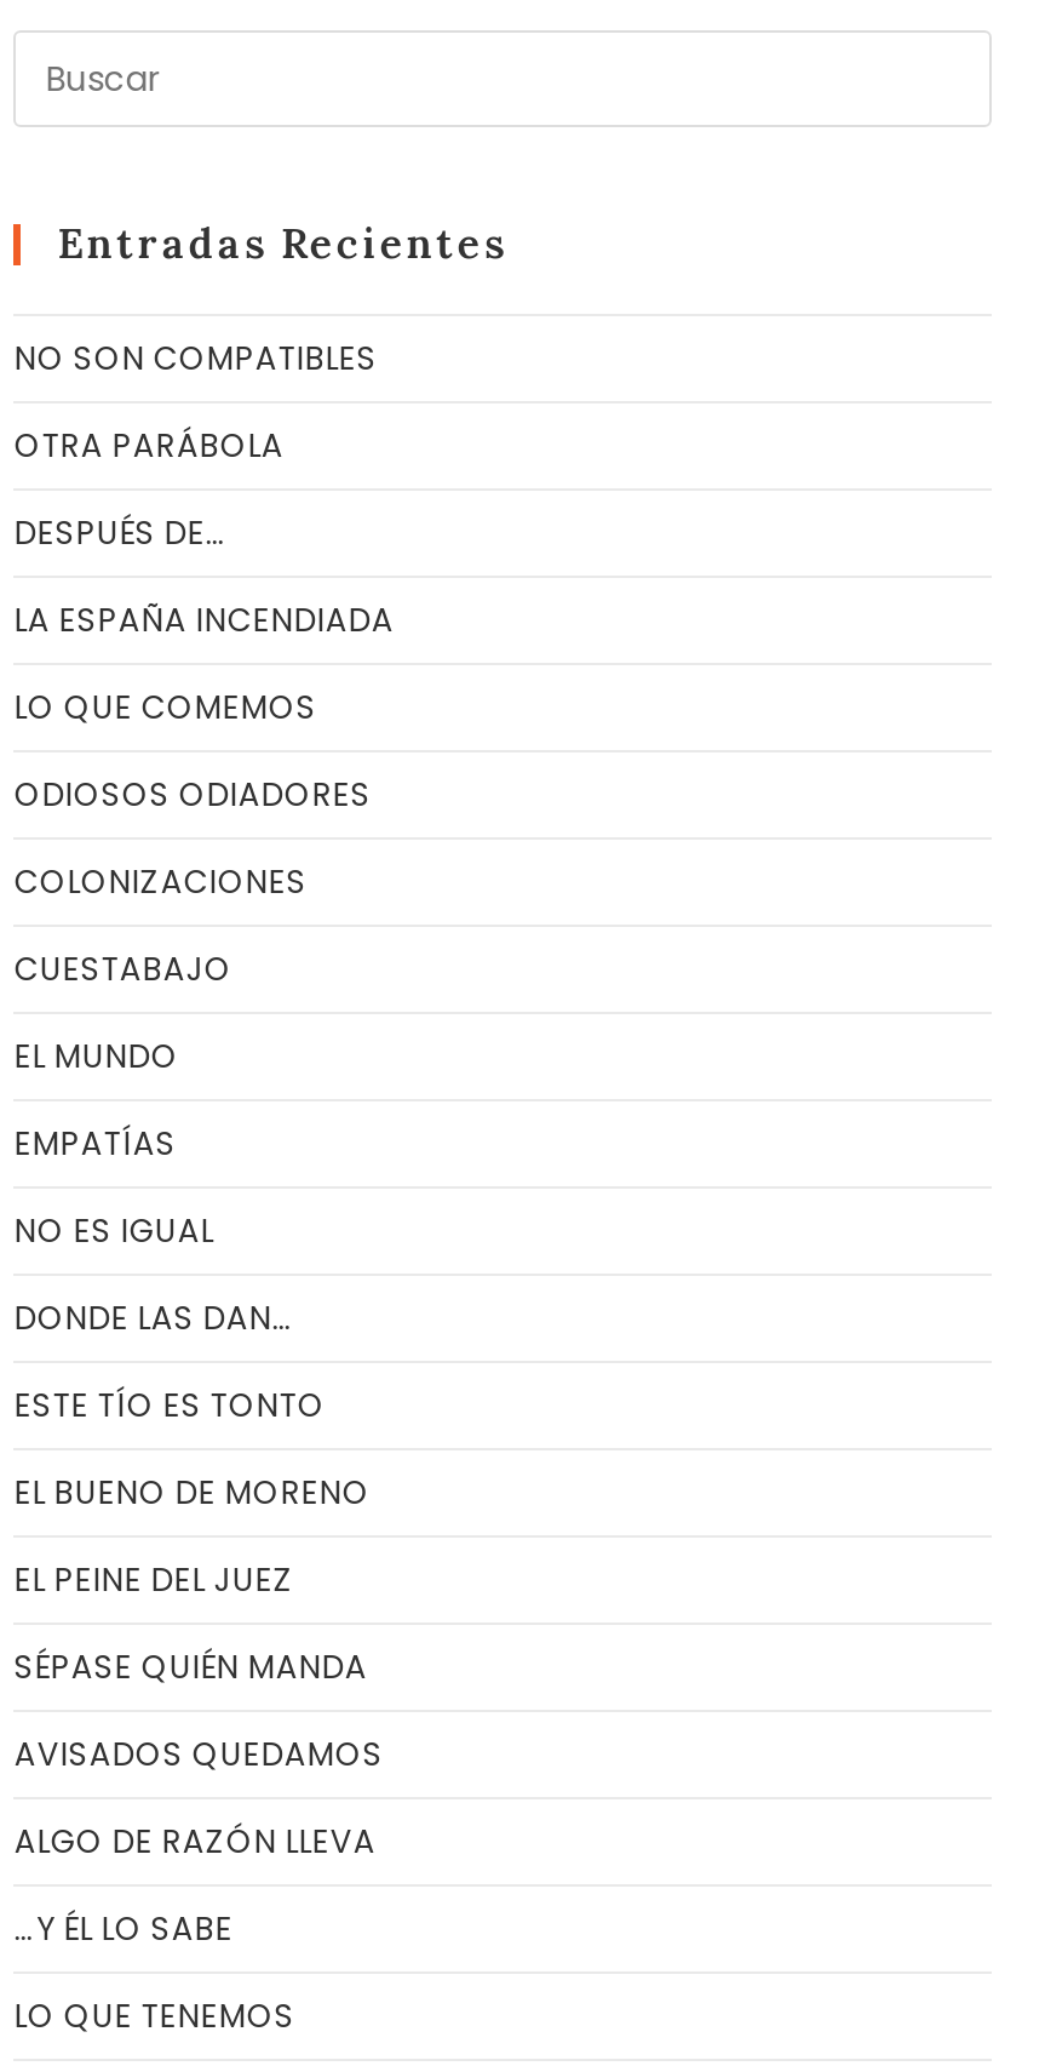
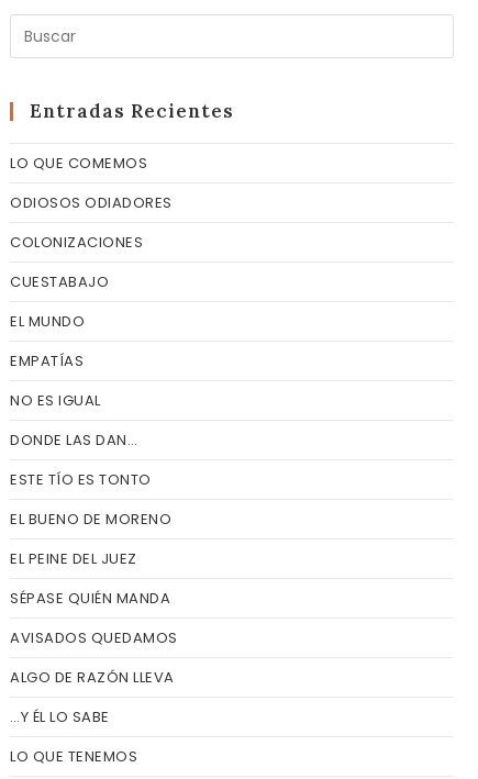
- NO SON COMPATIBLES
- OTRA PARÁBOLA
- DESPUÉS DE…
- LA ESPAÑA INCENDIADA
